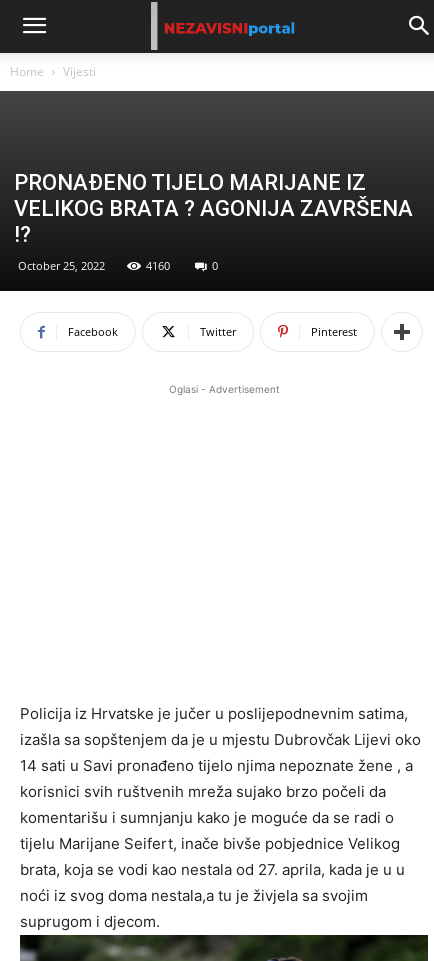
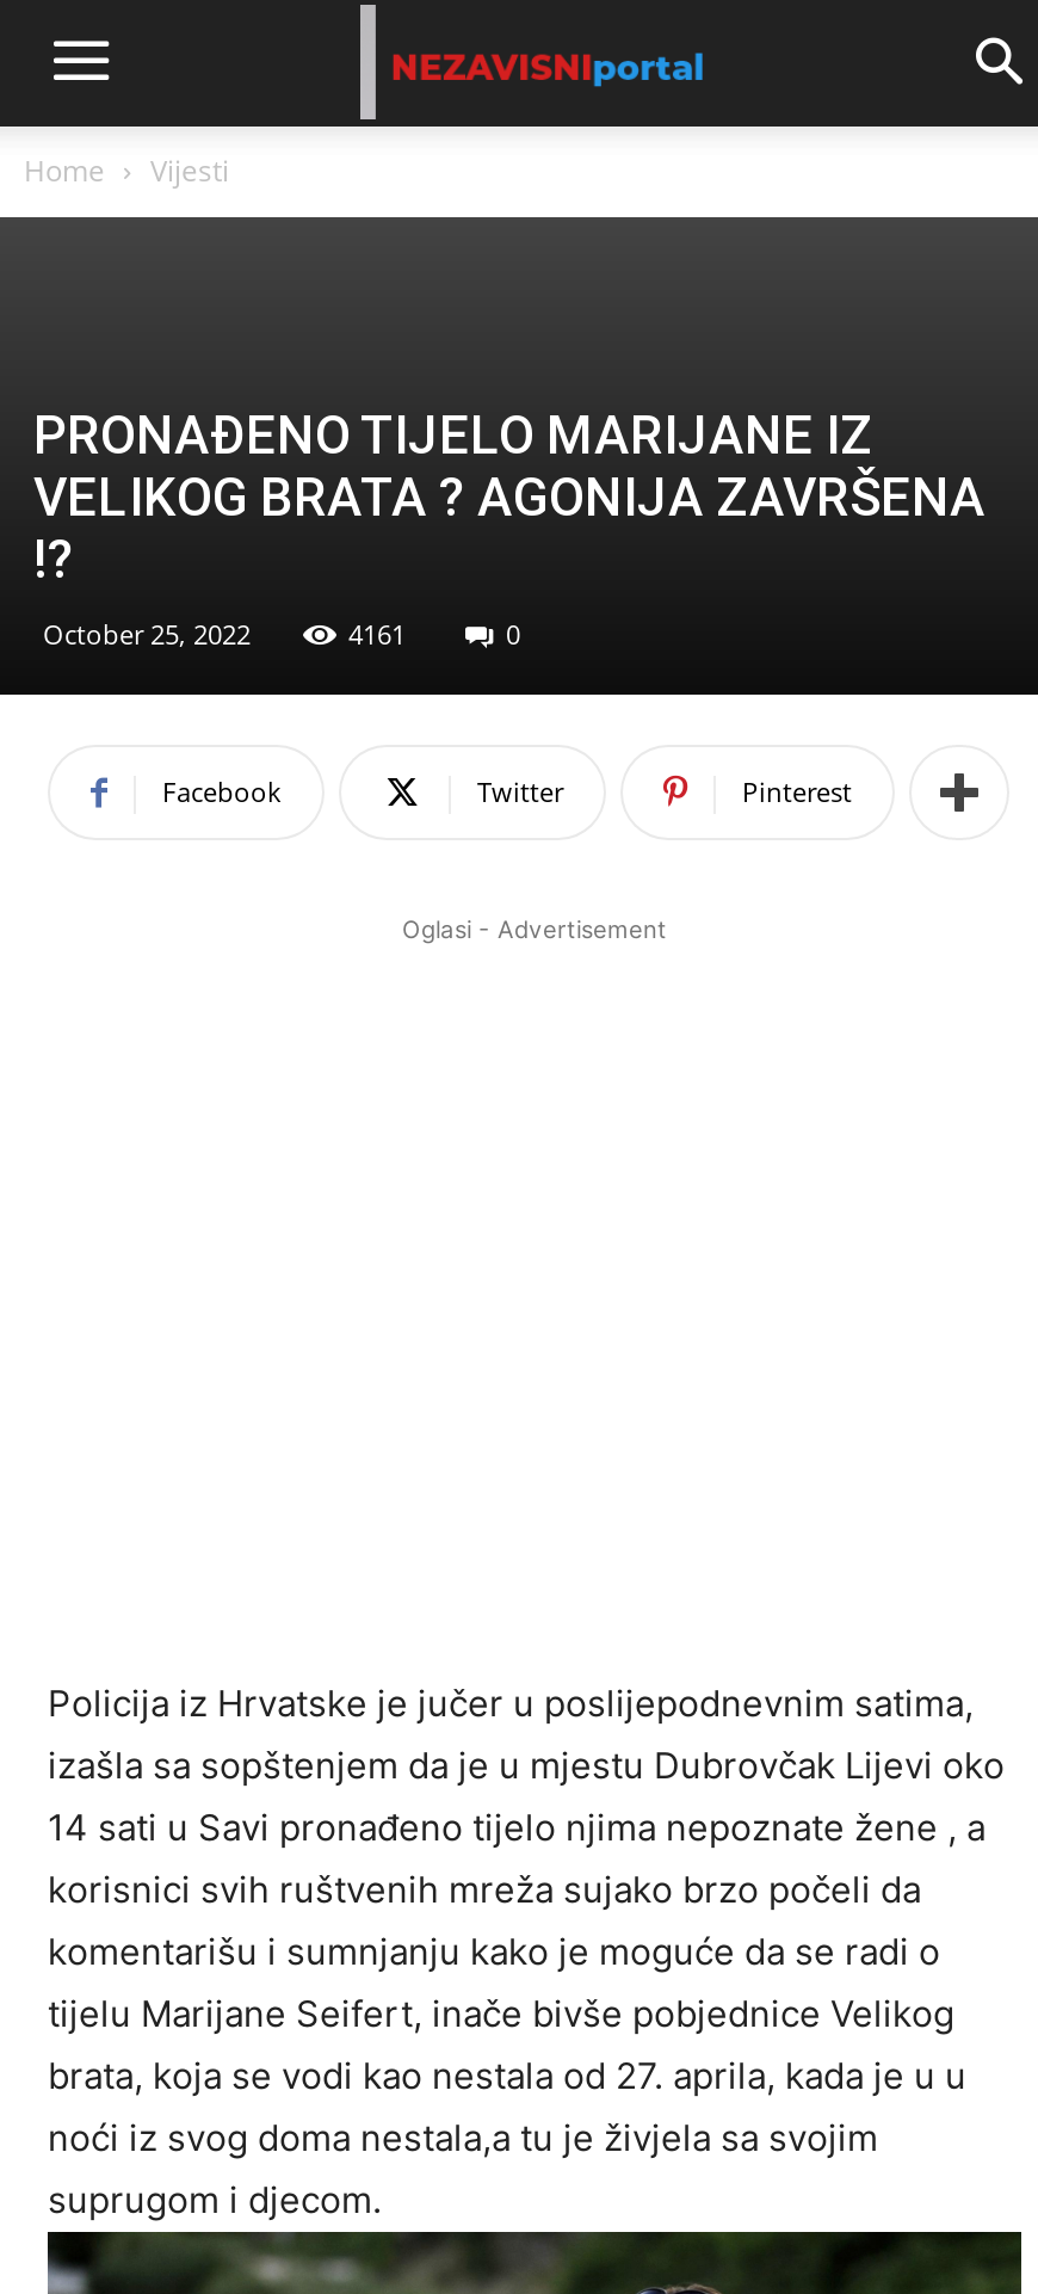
- 4160
+ 4161
